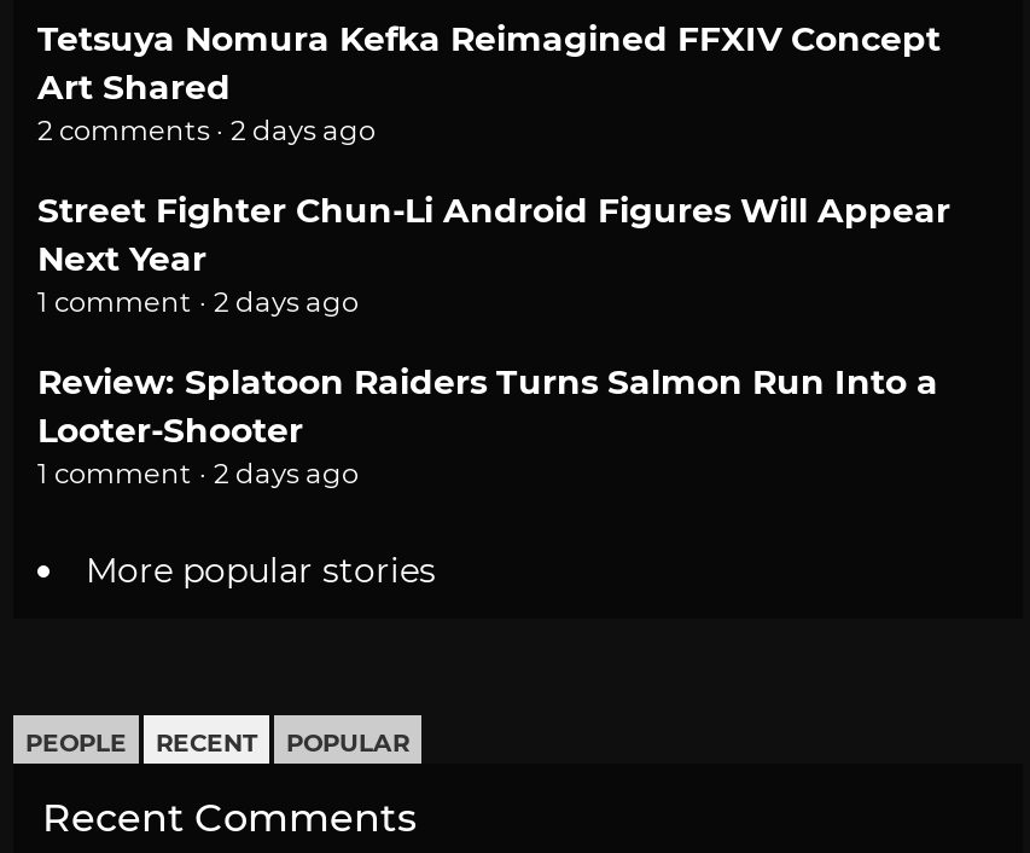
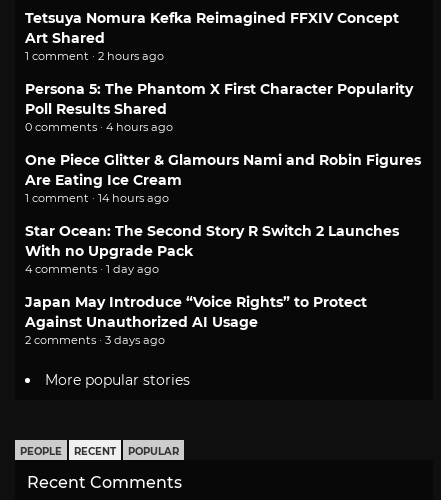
- 2 comments · 2 days ago
- Street Fighter Chun-Li Android Figures Will Appear
- Next Year
- 1 comment · 2 days ago
- Review: Splatoon Raiders Turns Salmon Run Into a
- Looter-Shooter
- 1 comment · 2 days ago
+ 1 comment · 2 hours ago
+ Persona 5: The Phantom X First Character Popularity
+ Poll Results Shared
+ 0 comments · 4 hours ago
+ One Piece Glitter & Glamours Nami and Robin Figures
+ Are Eating Ice Cream
+ 1 comment · 14 hours ago
+ Star Ocean: The Second Story R Switch 2 Launches
+ With no Upgrade Pack
+ 4 comments · 1 day ago
+ Japan May Introduce “Voice Rights” to Protect
+ Against Unauthorized AI Usage
+ 2 comments · 3 days ago
